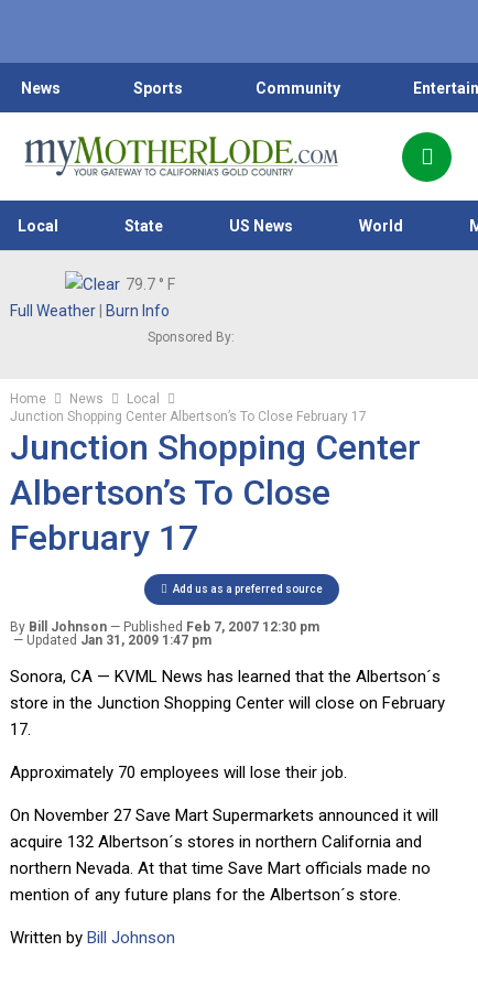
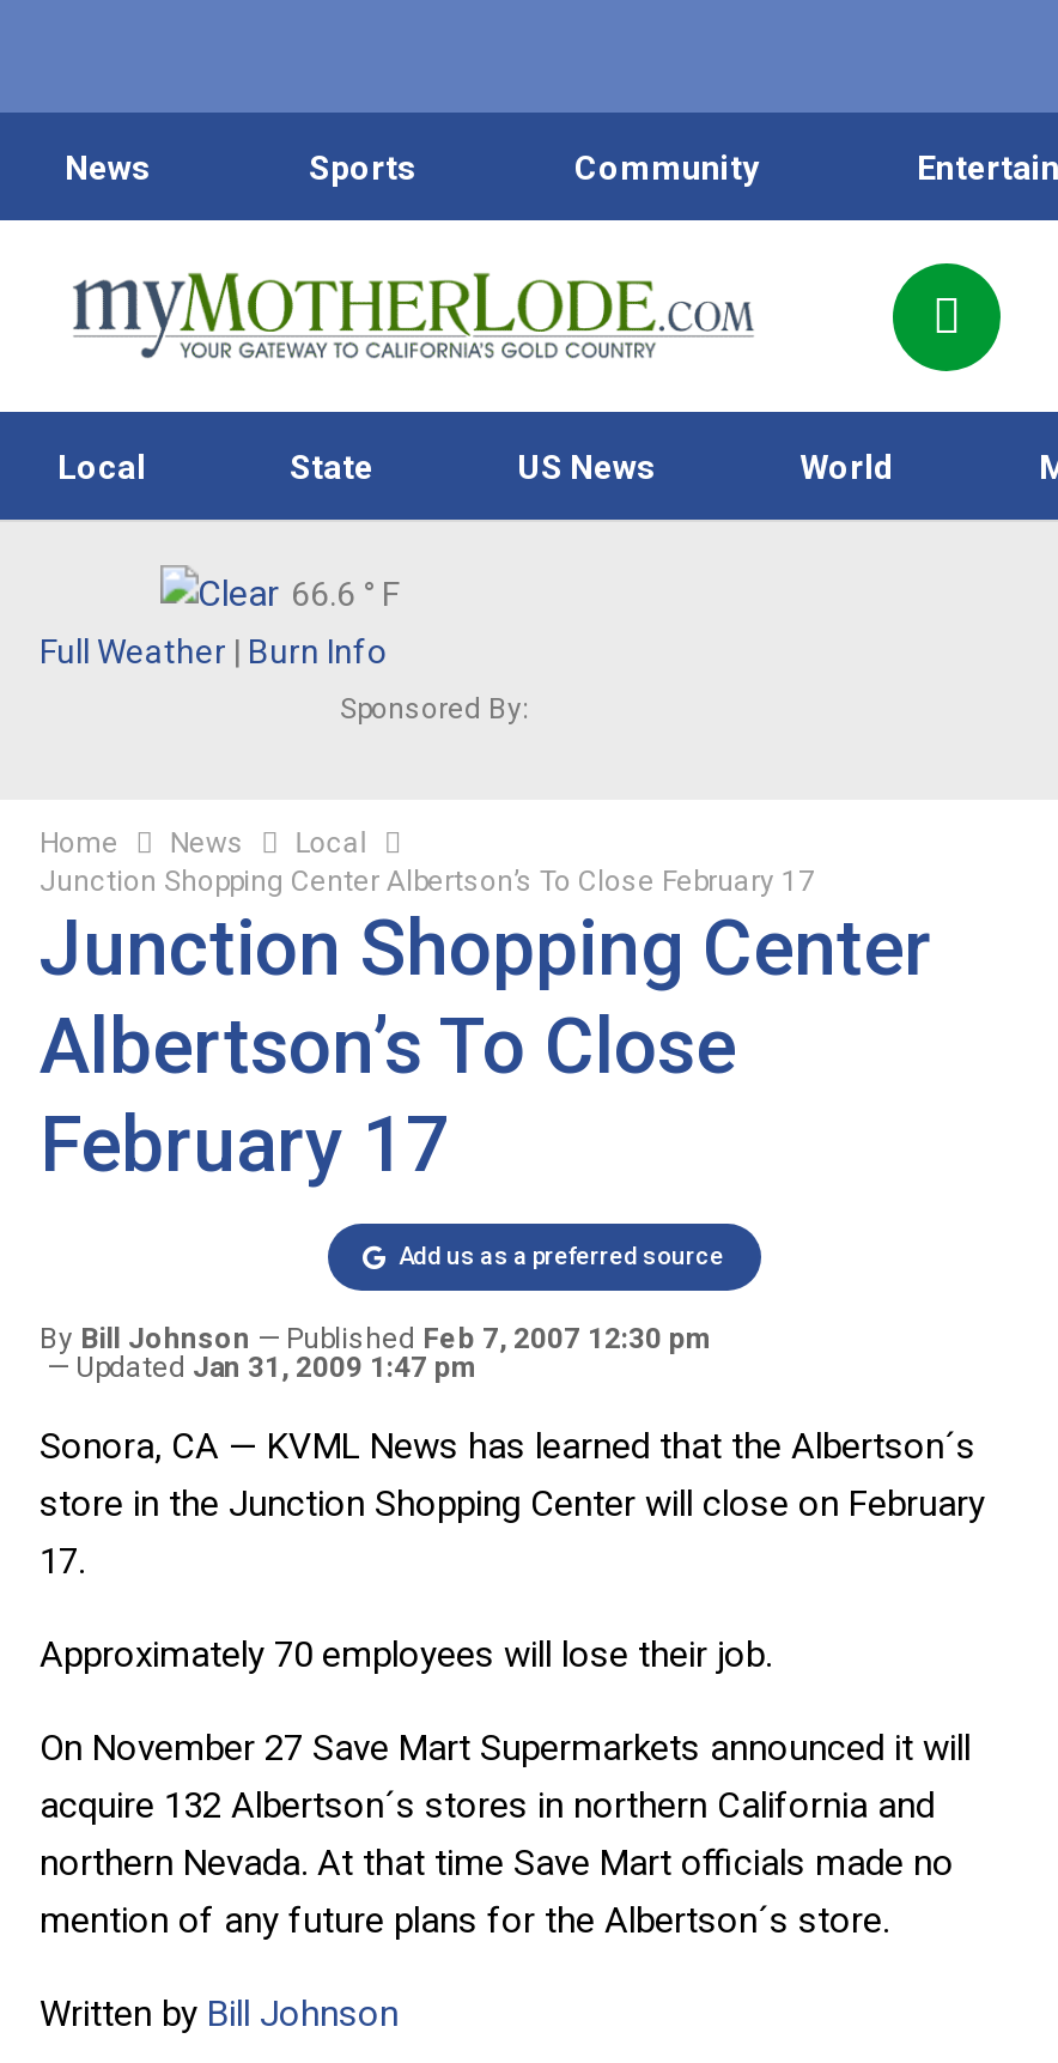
- 79.7 ° F
+ 66.6 ° F
